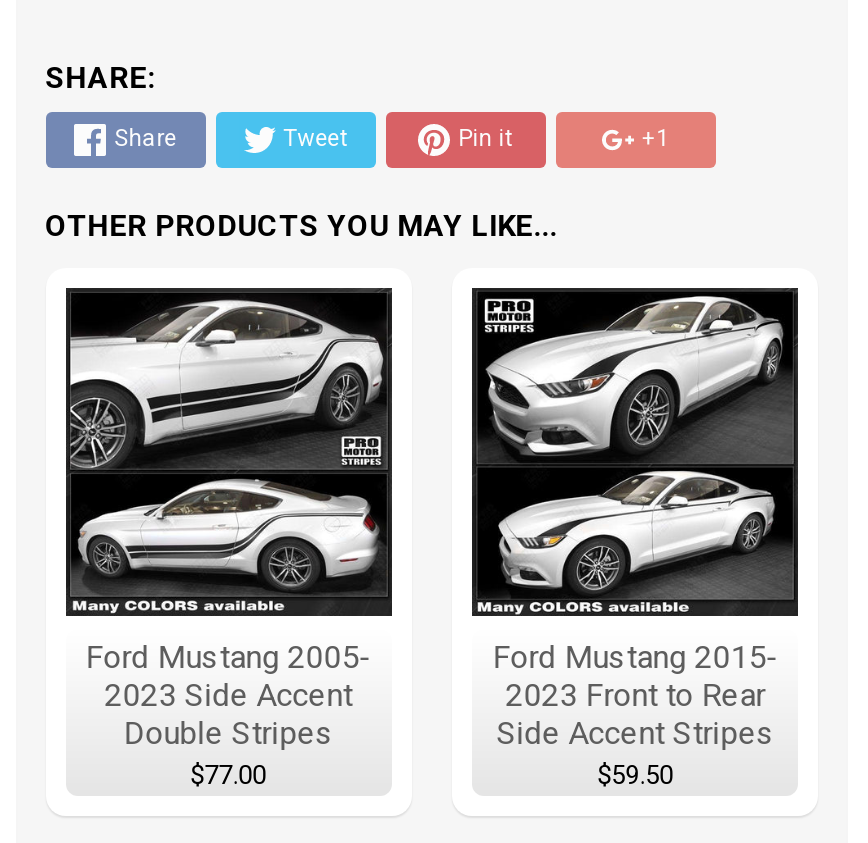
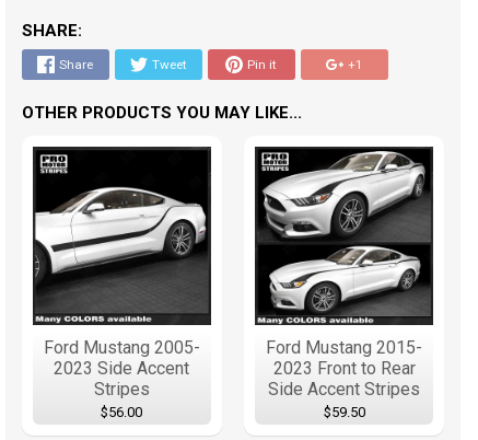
- [image]
+ [image]

- Double Stripes
- $77.00
+ Stripes
+ $56.00
